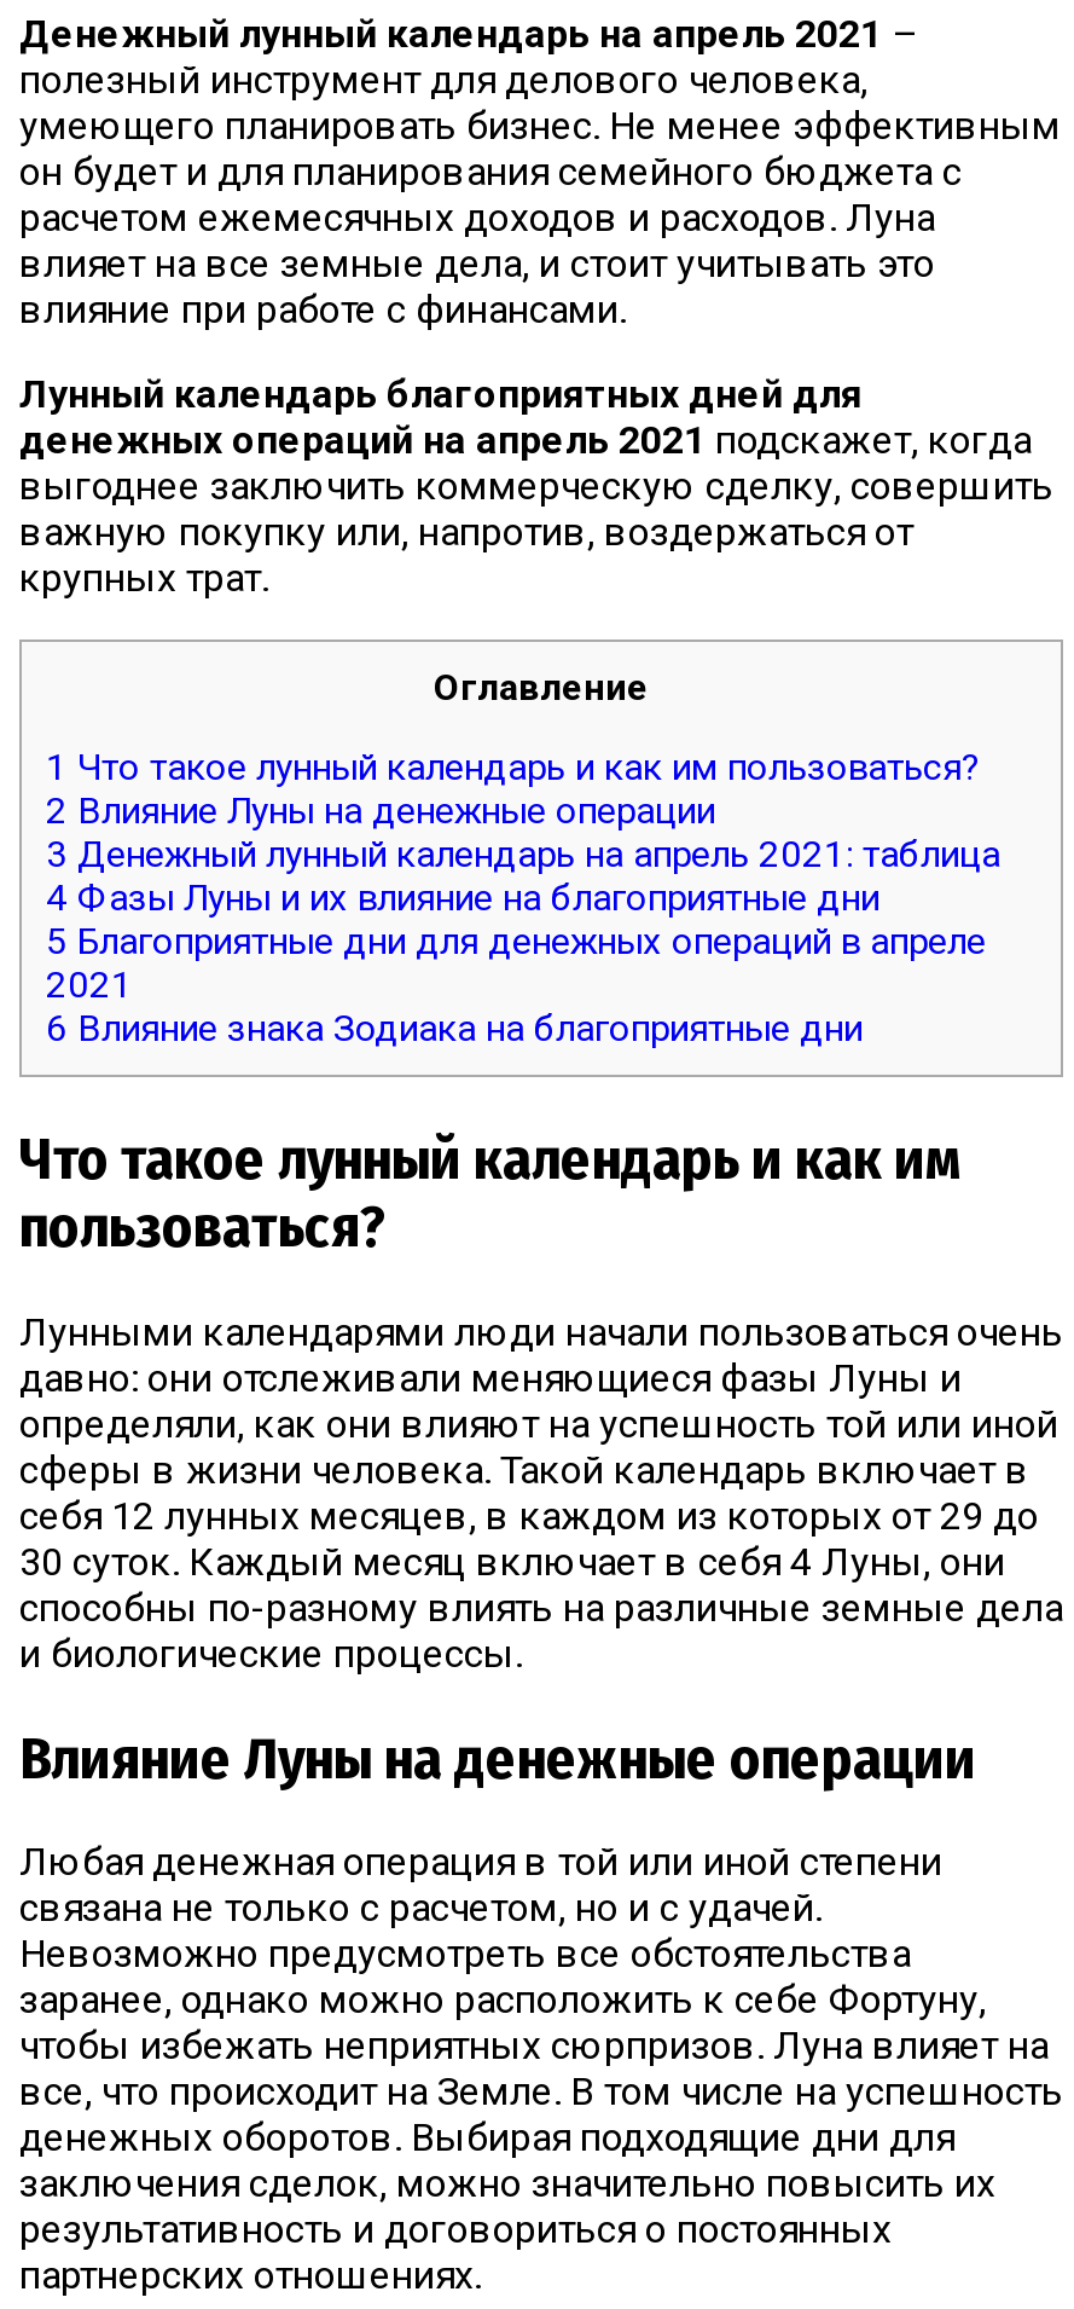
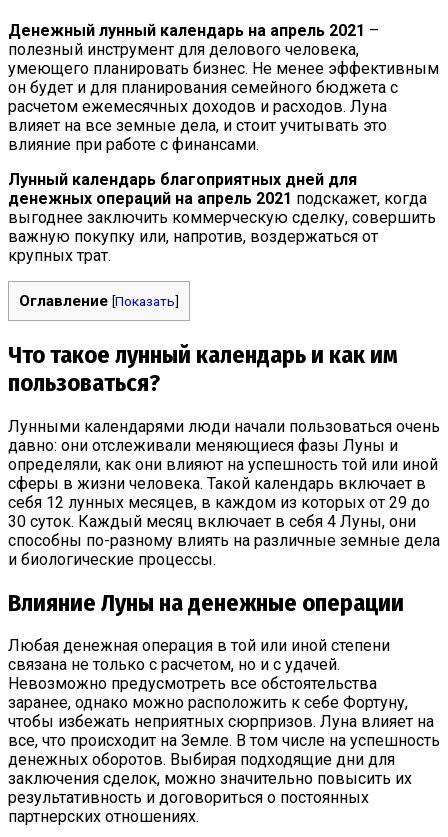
- Оглавление
- 1 Что такое лунный календарь и как им пользоваться?
- 2 Влияние Луны на денежные операции
- 3 Денежный лунный календарь на апрель 2021: таблица
- 4 Фазы Луны и их влияние на благоприятные дни
- 5 Благоприятные дни для денежных операций в апреле
- 2021
- 6 Влияние знака Зодиака на благоприятные дни
+ Оглавление [Показать]
